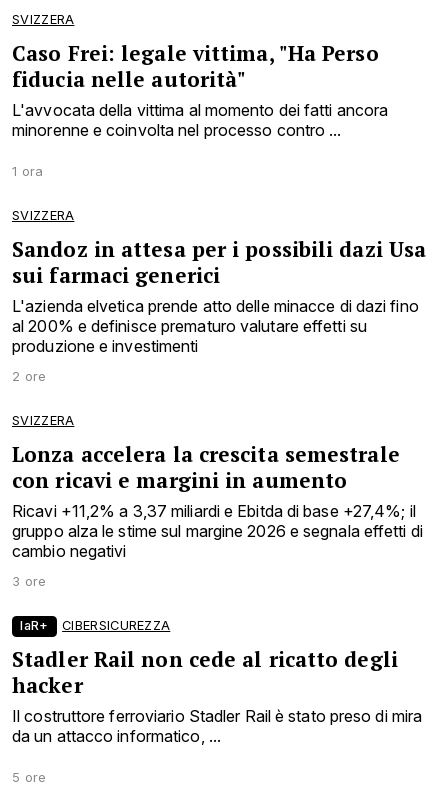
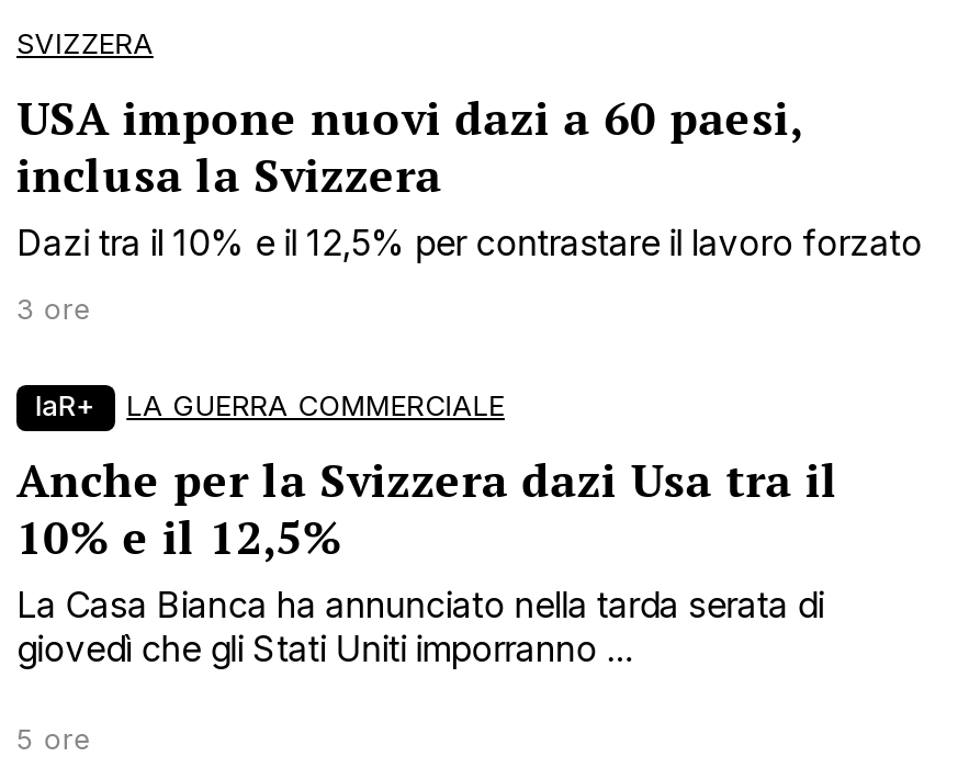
- Caso Frei: legale vittima, "Ha Perso
- fiducia nelle autorità"
- L'avvocata della vittima al momento dei fatti ancora
- minorenne e coinvolta nel processo contro ...
- 1 ora
- SVIZZERA
- Sandoz in attesa per i possibili dazi Usa
- sui farmaci generici
- L'azienda elvetica prende atto delle minacce di dazi fino
- al 200% e definisce prematuro valutare effetti su
- produzione e investimenti
- 2 ore
- SVIZZERA
- Lonza accelera la crescita semestrale
- con ricavi e margini in aumento
- Ricavi +11,2% a 3,37 miliardi e Ebitda di base +27,4%; il
- gruppo alza le stime sul margine 2026 e segnala effetti di
- cambio negativi
+ USA impone nuovi dazi a 60 paesi,
+ inclusa la Svizzera
+ Dazi tra il 10% e il 12,5% per contrastare il lavoro forzato

- CIBERSICUREZZA
- Stadler Rail non cede al ricatto degli
- hacker
- Il costruttore ferroviario Stadler Rail è stato preso di mira
- da un attacco informatico, ...
+ LA GUERRA COMMERCIALE
+ Anche per la Svizzera dazi Usa tra il
+ 10% e il 12,5%
+ La Casa Bianca ha annunciato nella tarda serata di
+ giovedì che gli Stati Uniti imporranno ...
